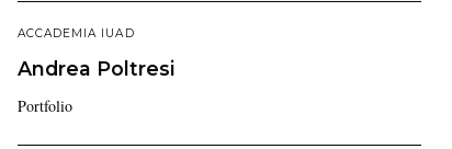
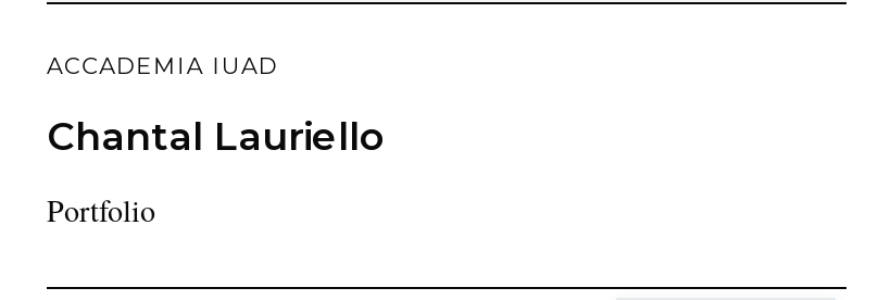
- Andrea Poltresi
+ Chantal Lauriello
